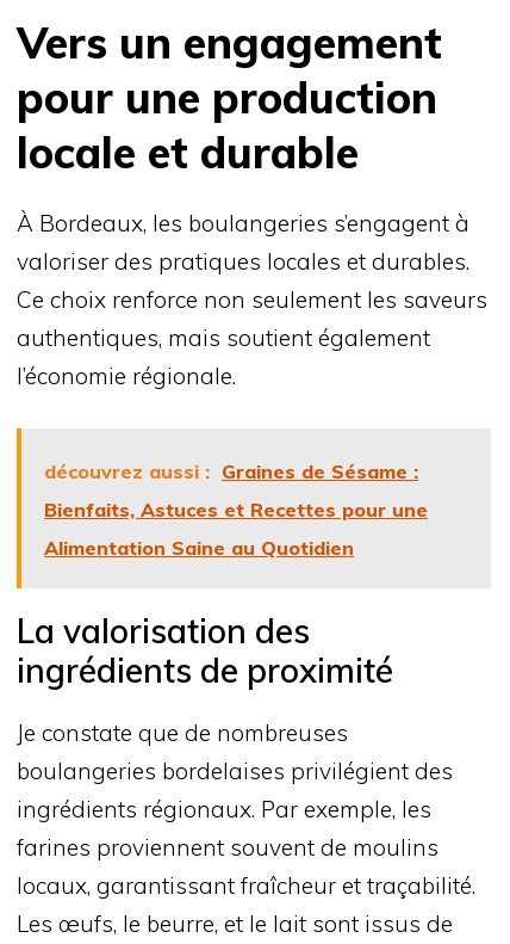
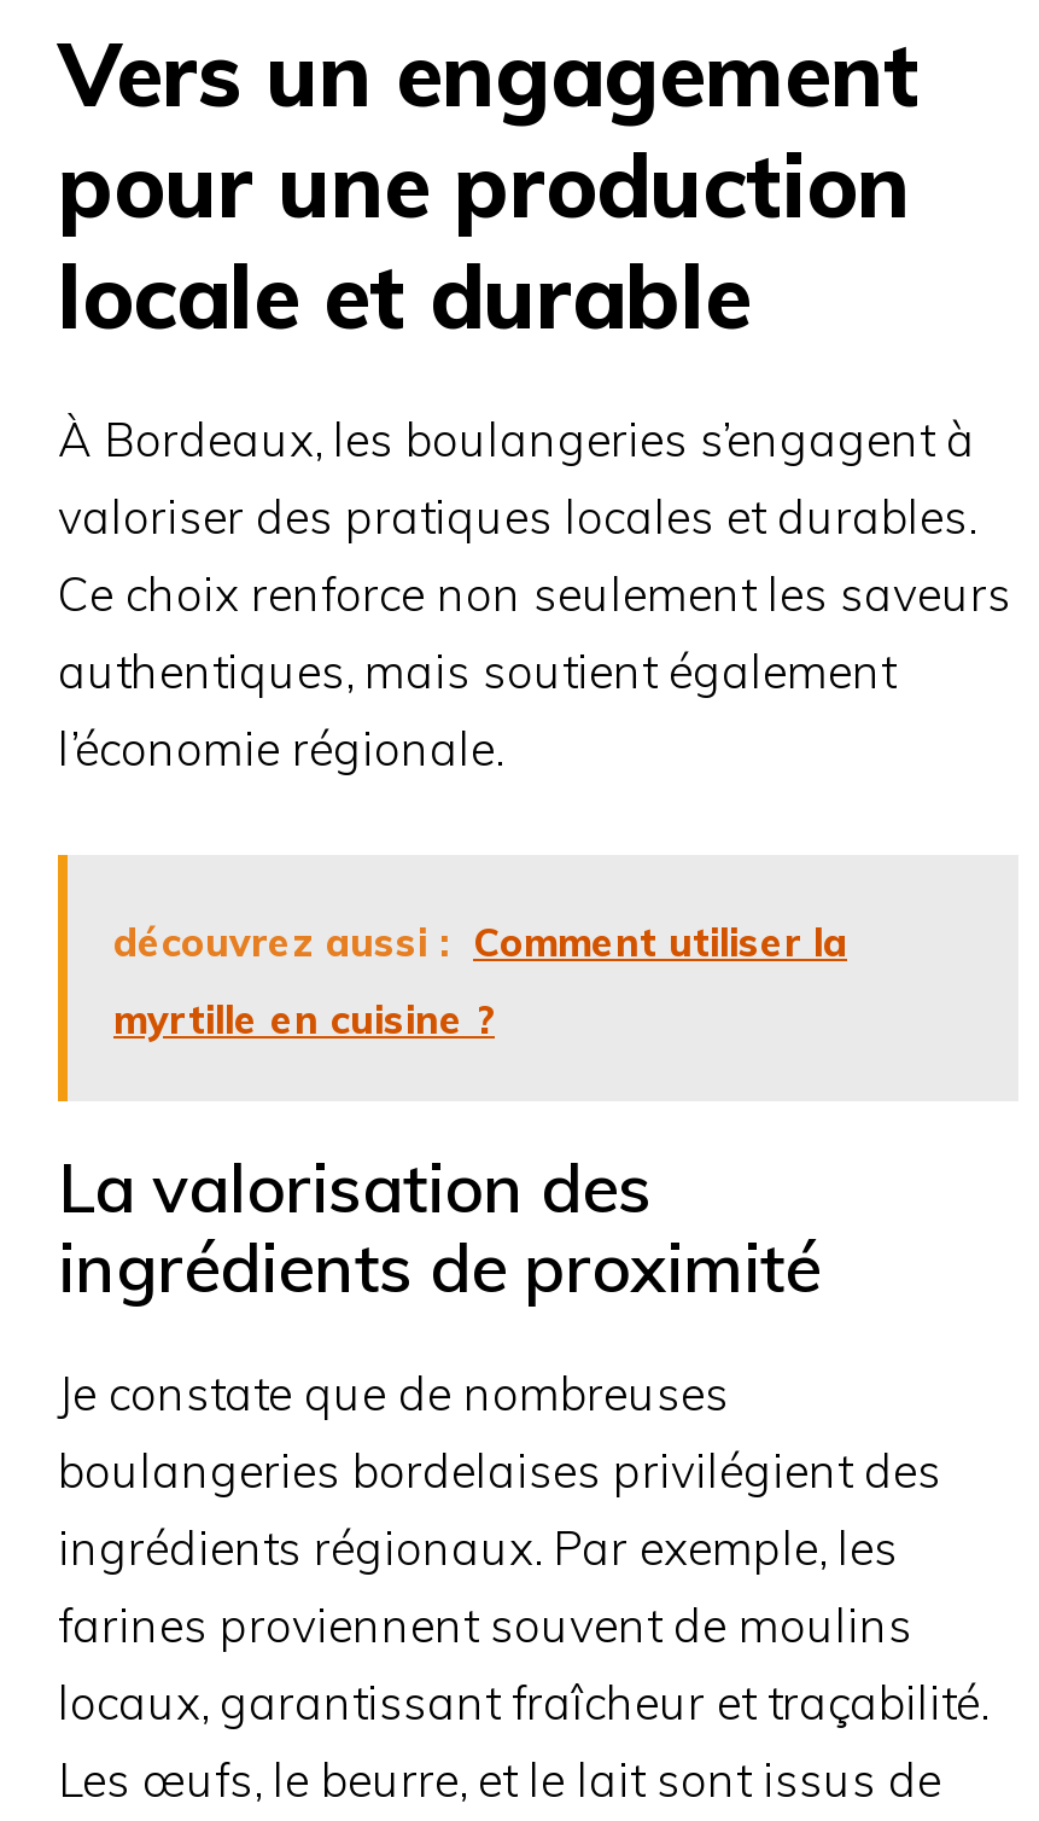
- découvrez aussi : Graines de Sésame :
- Bienfaits, Astuces et Recettes pour une
- Alimentation Saine au Quotidien
+ découvrez aussi : Comment utiliser la
+ myrtille en cuisine ?
